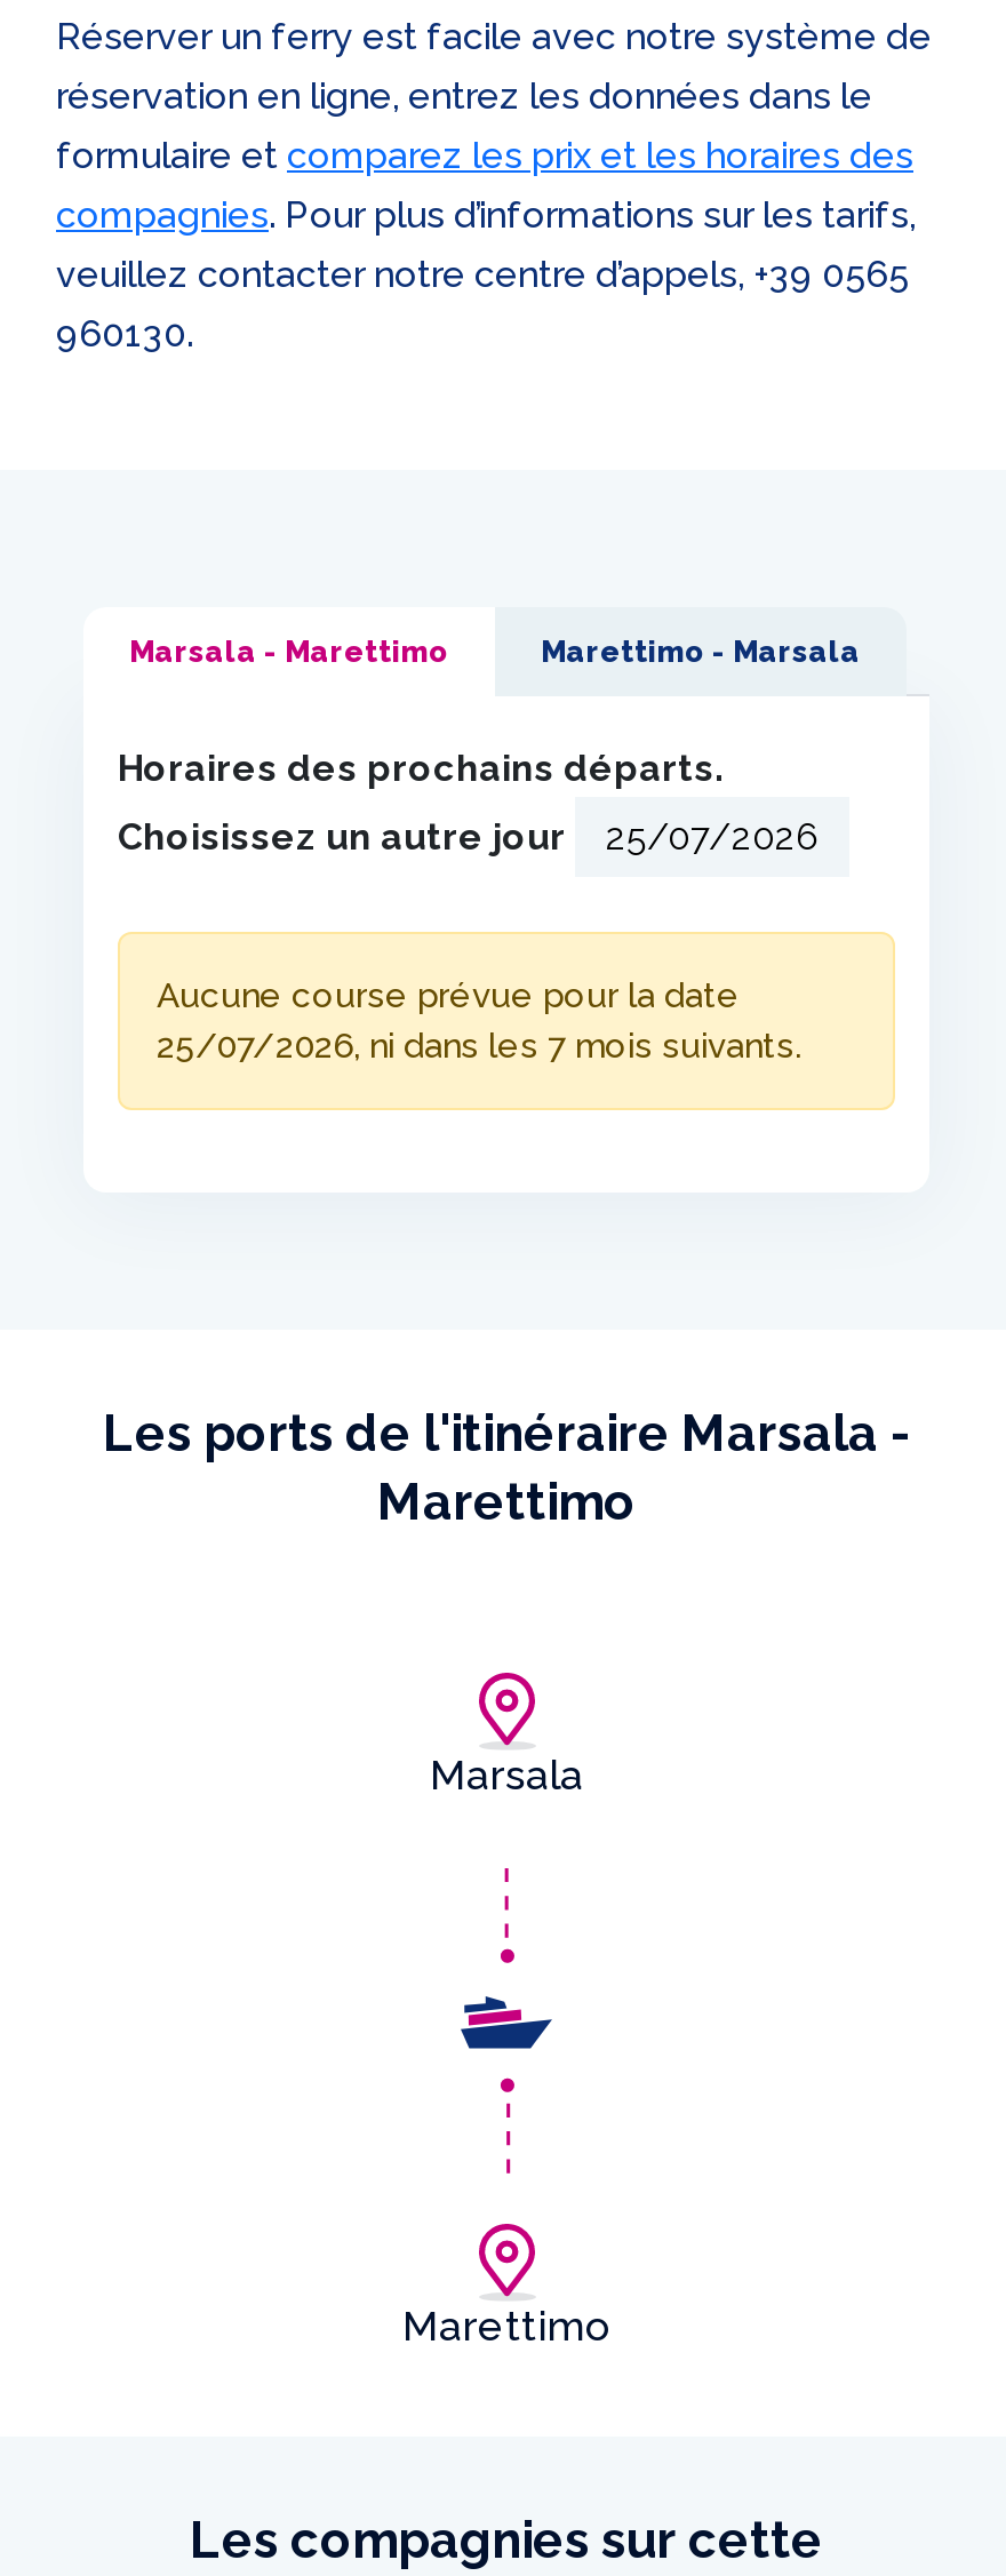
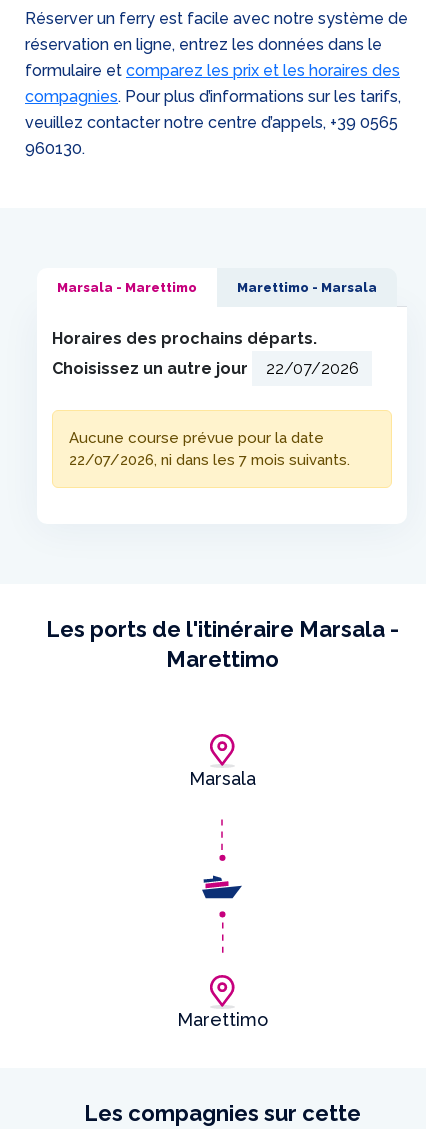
- 25/07/2026, ni dans les 7 mois suivants.
+ 22/07/2026, ni dans les 7 mois suivants.
